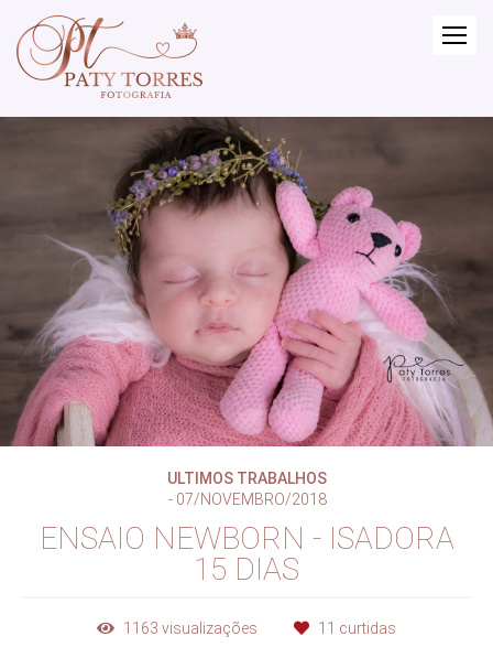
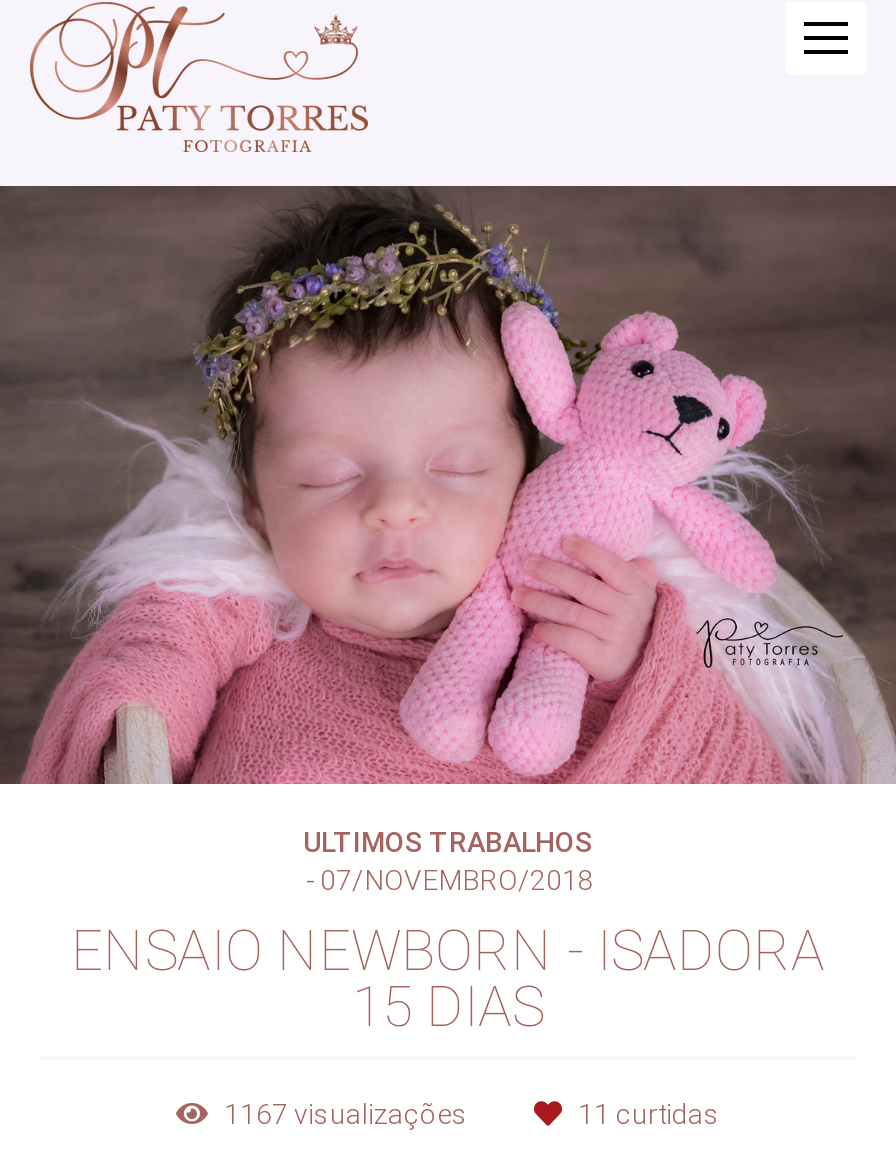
- 1163 visualizações
+ 1167 visualizações
